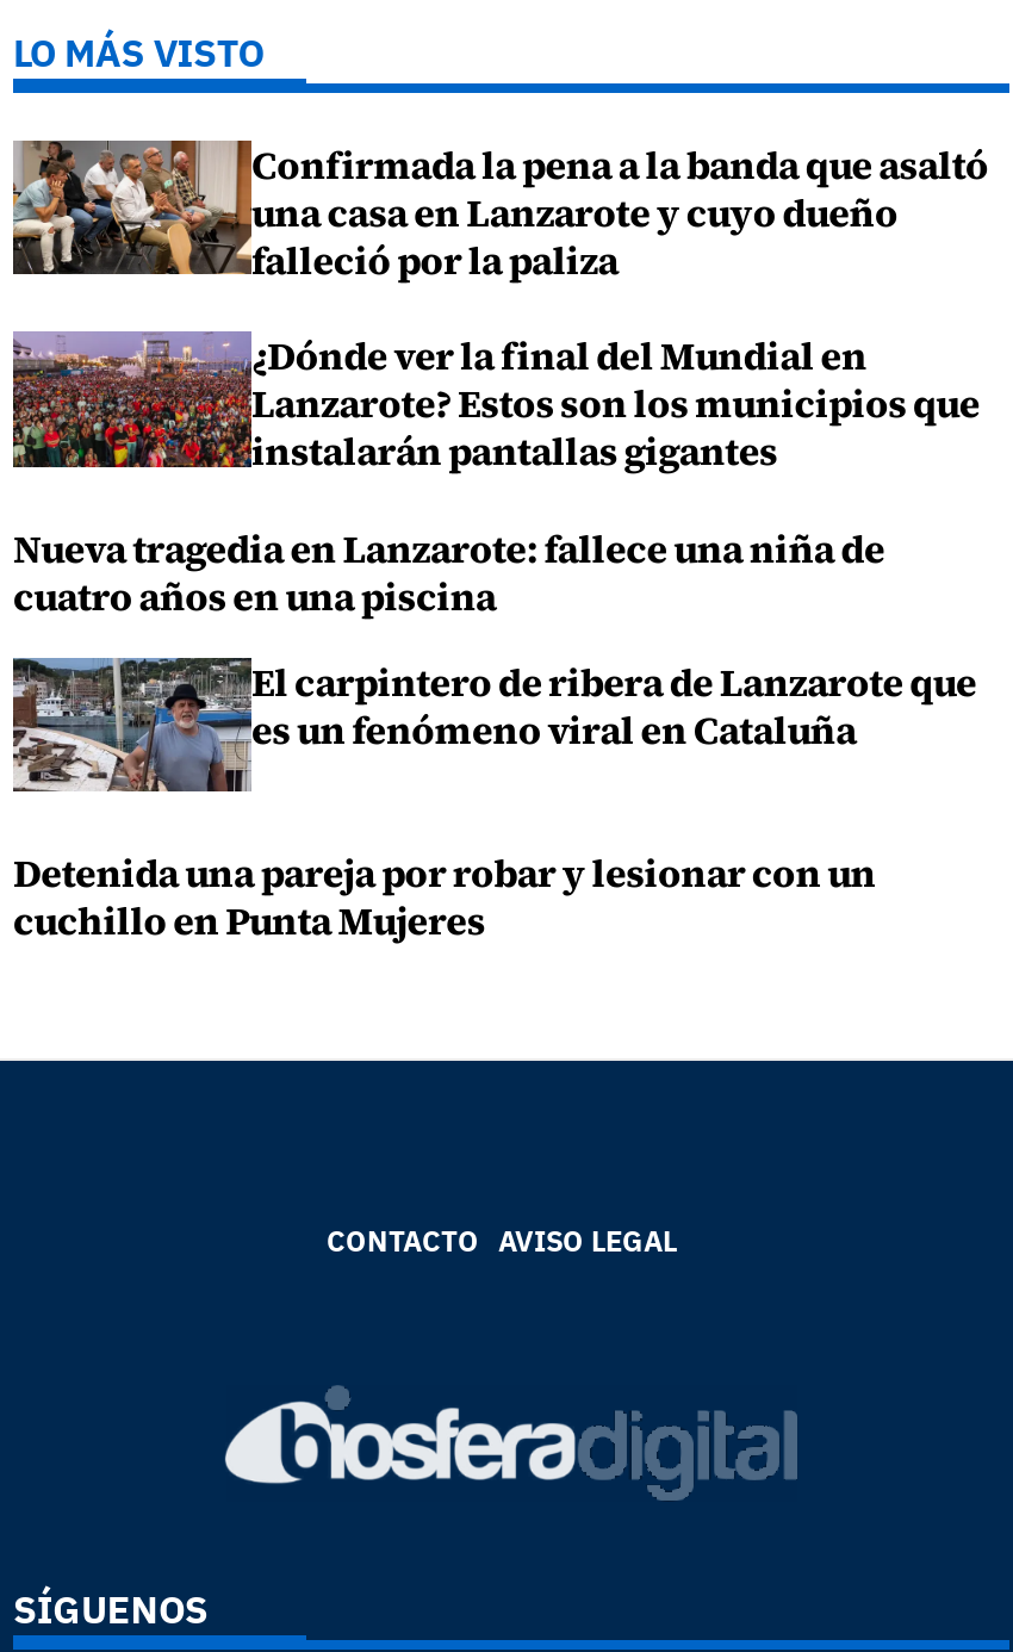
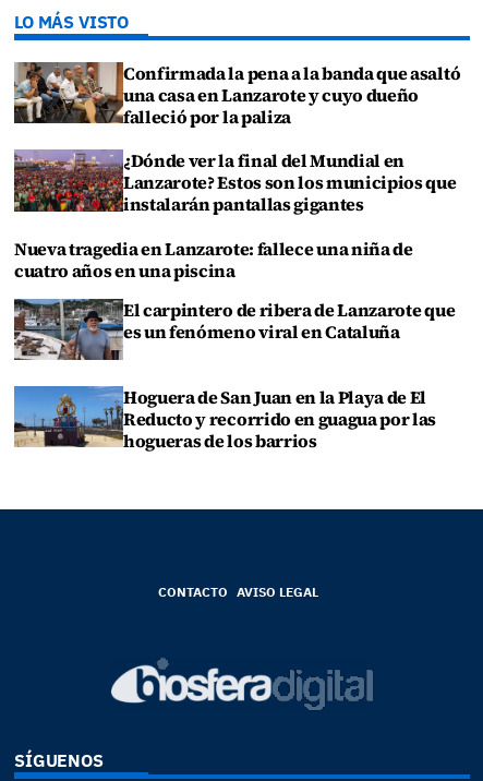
- Detenida una pareja por robar y lesionar con un
- cuchillo en Punta Mujeres
+ Hoguera de San Juan en la Playa de El
+ Reducto y recorrido en guagua por las
+ hogueras de los barrios
